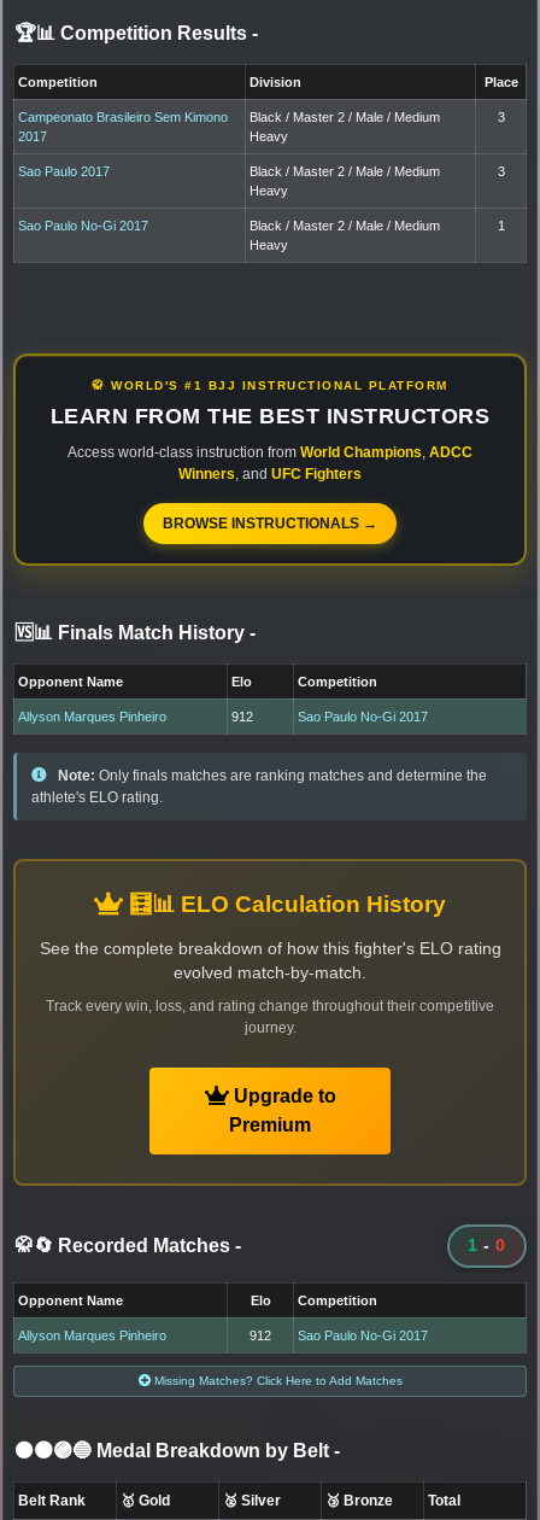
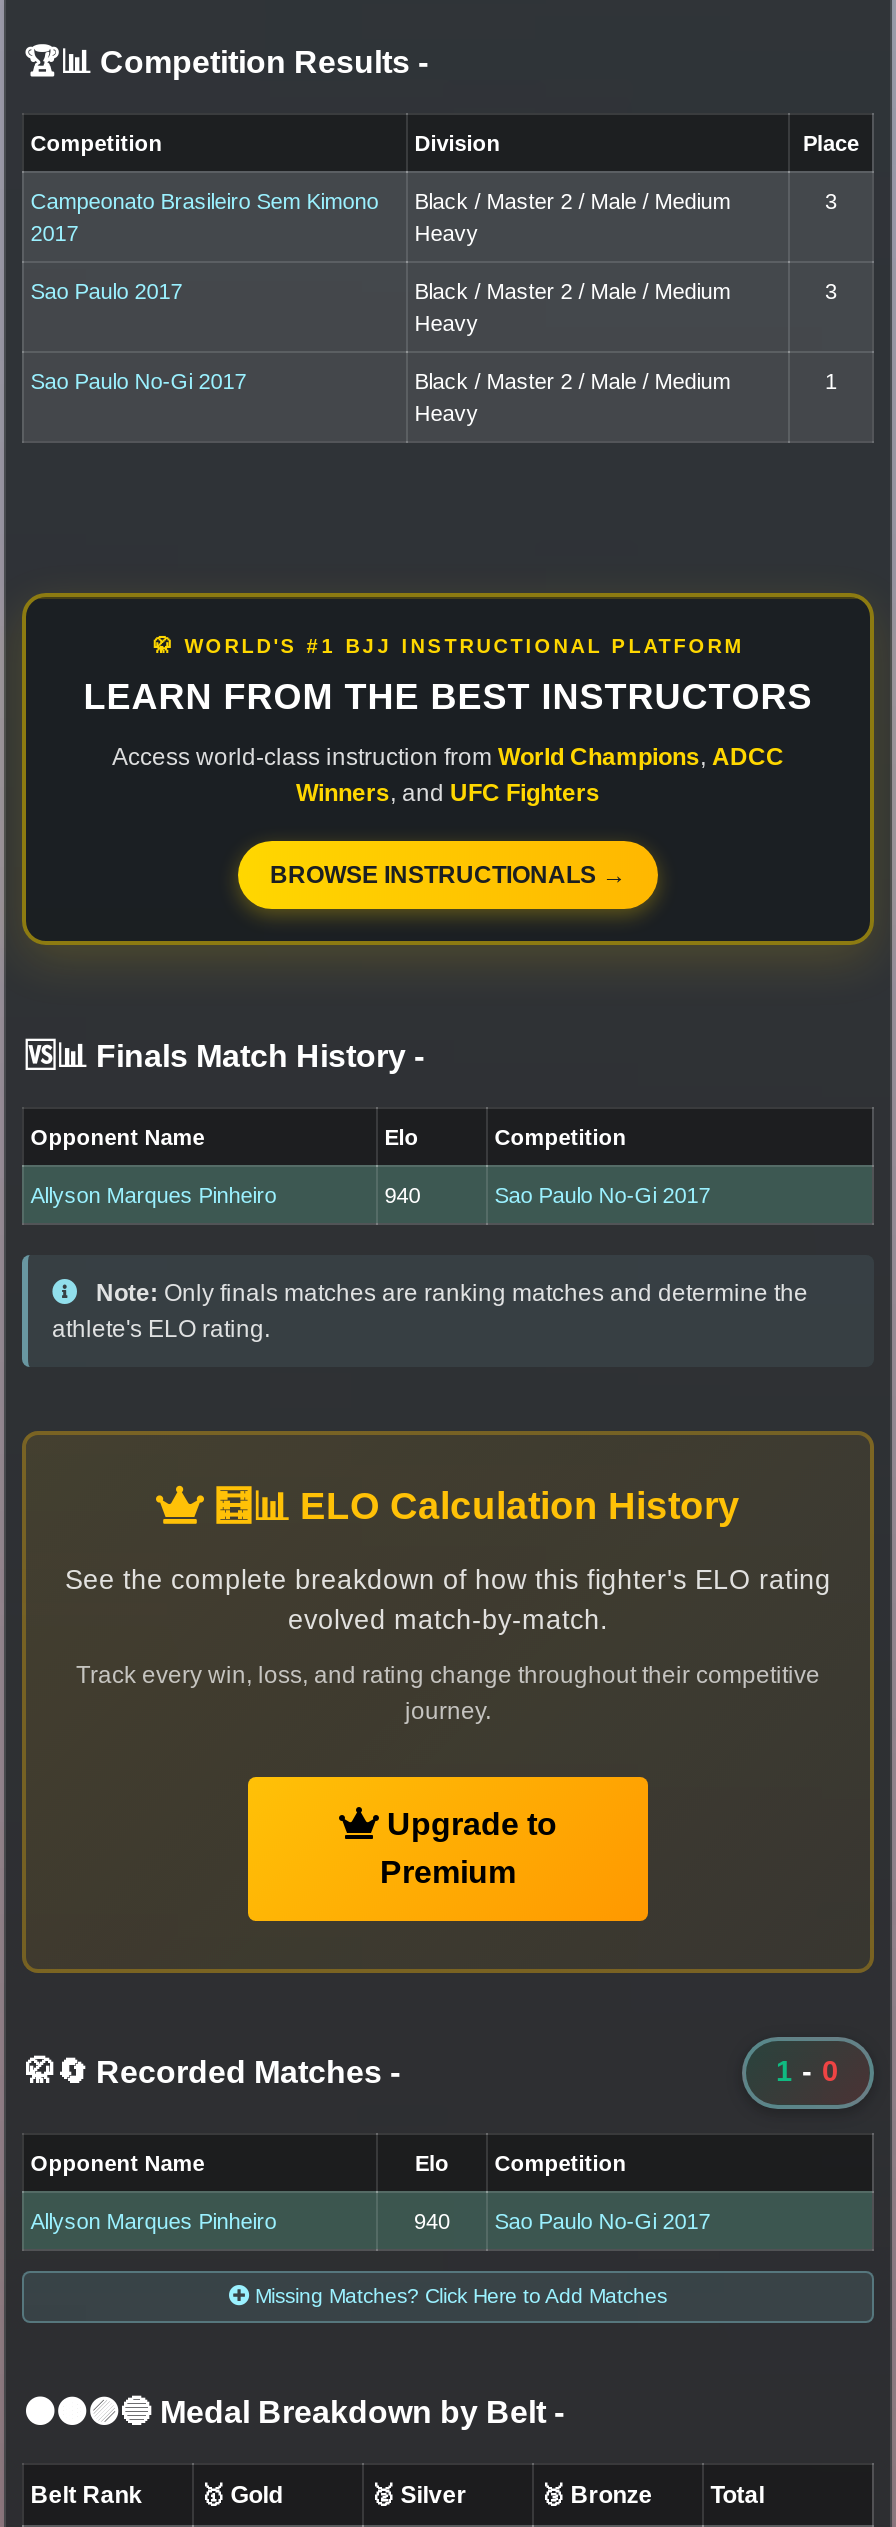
- 912
+ 940

- 912 Sao Paulo No-Gi 2017
+ 940 Sao Paulo No-Gi 2017
